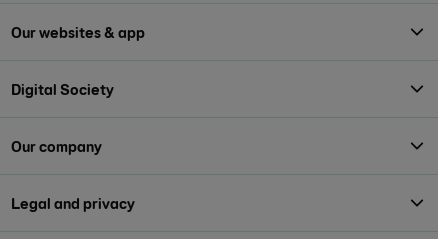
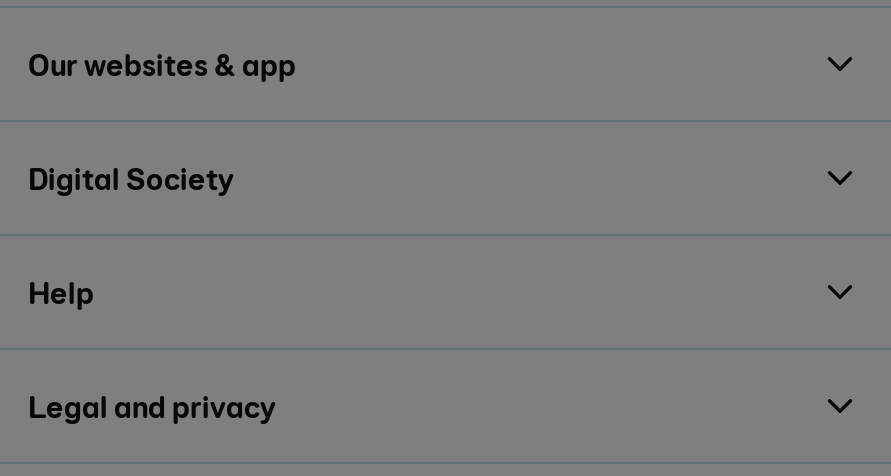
- Our company
+ Help
